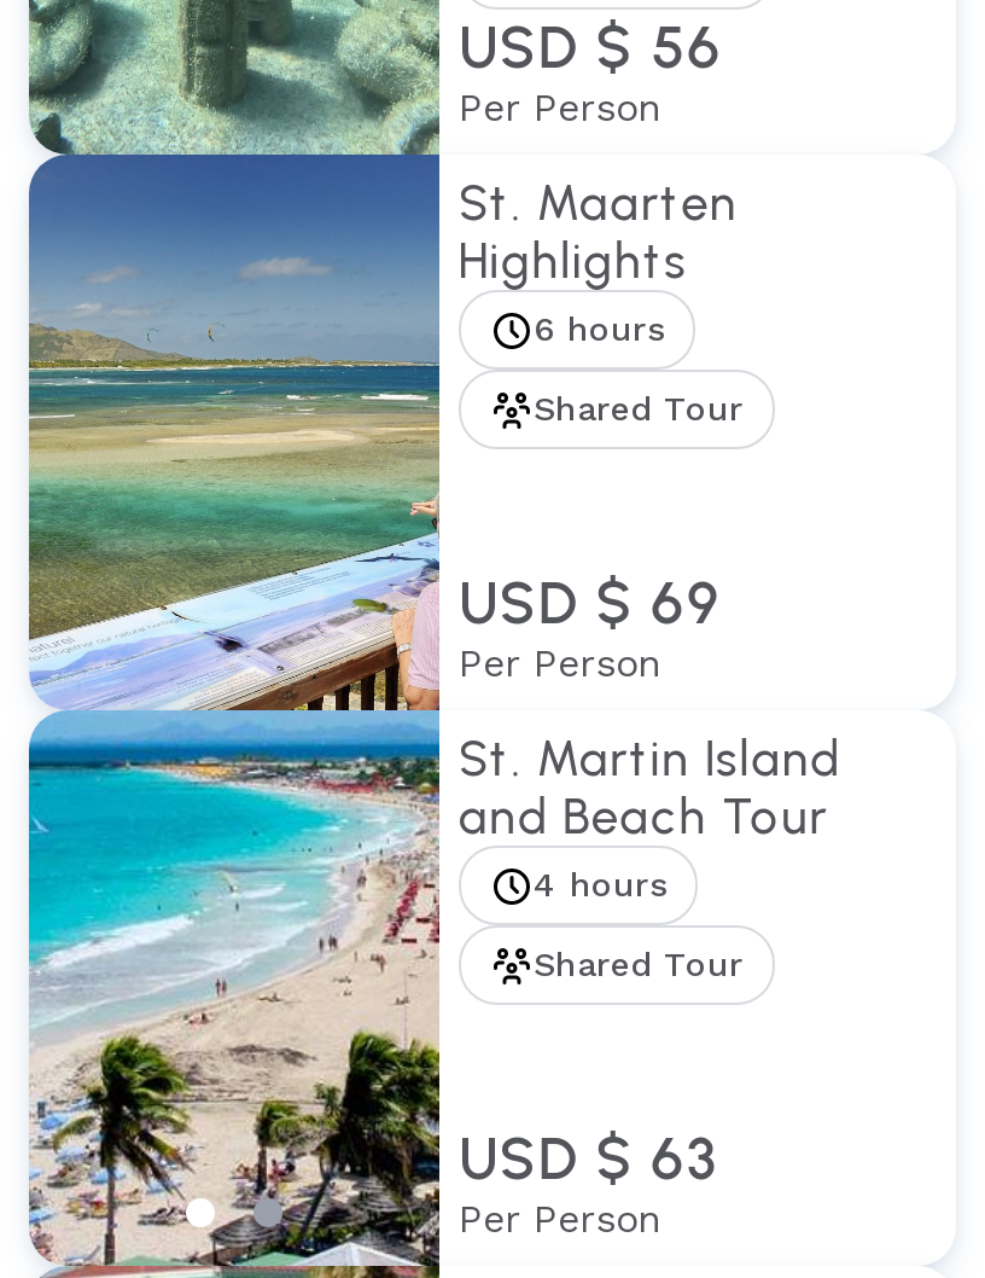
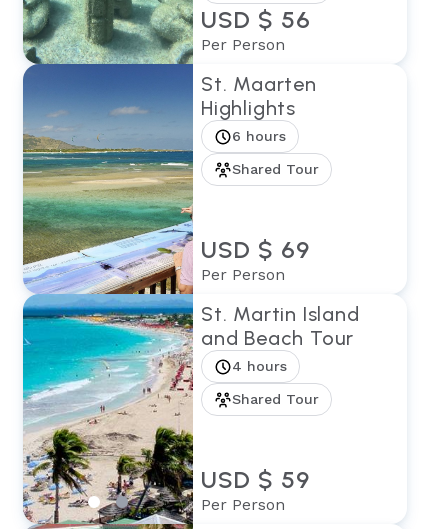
- USD $ 63
+ USD $ 59
